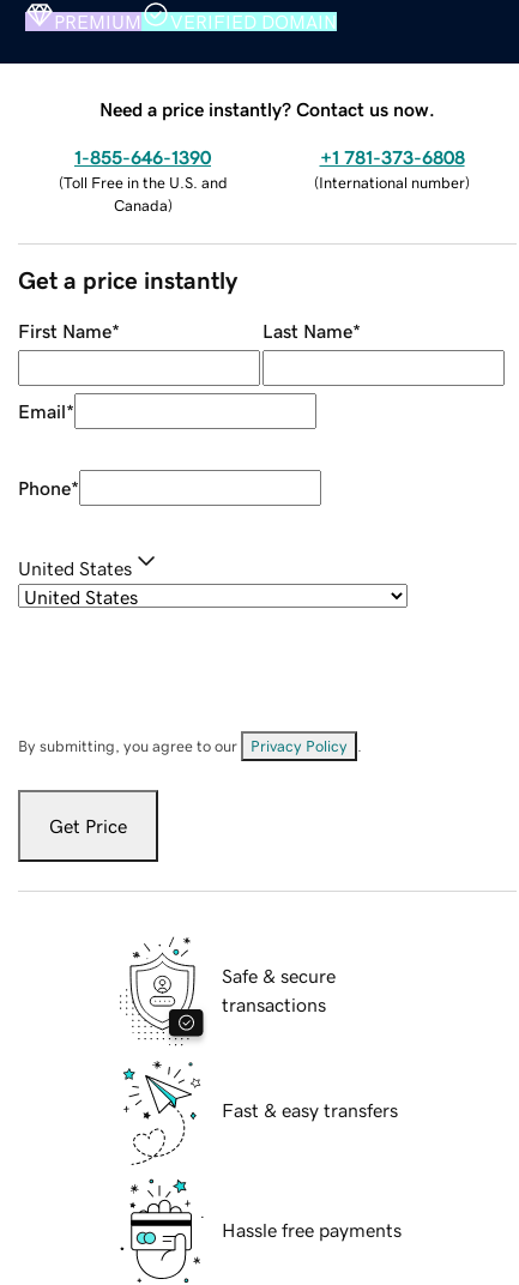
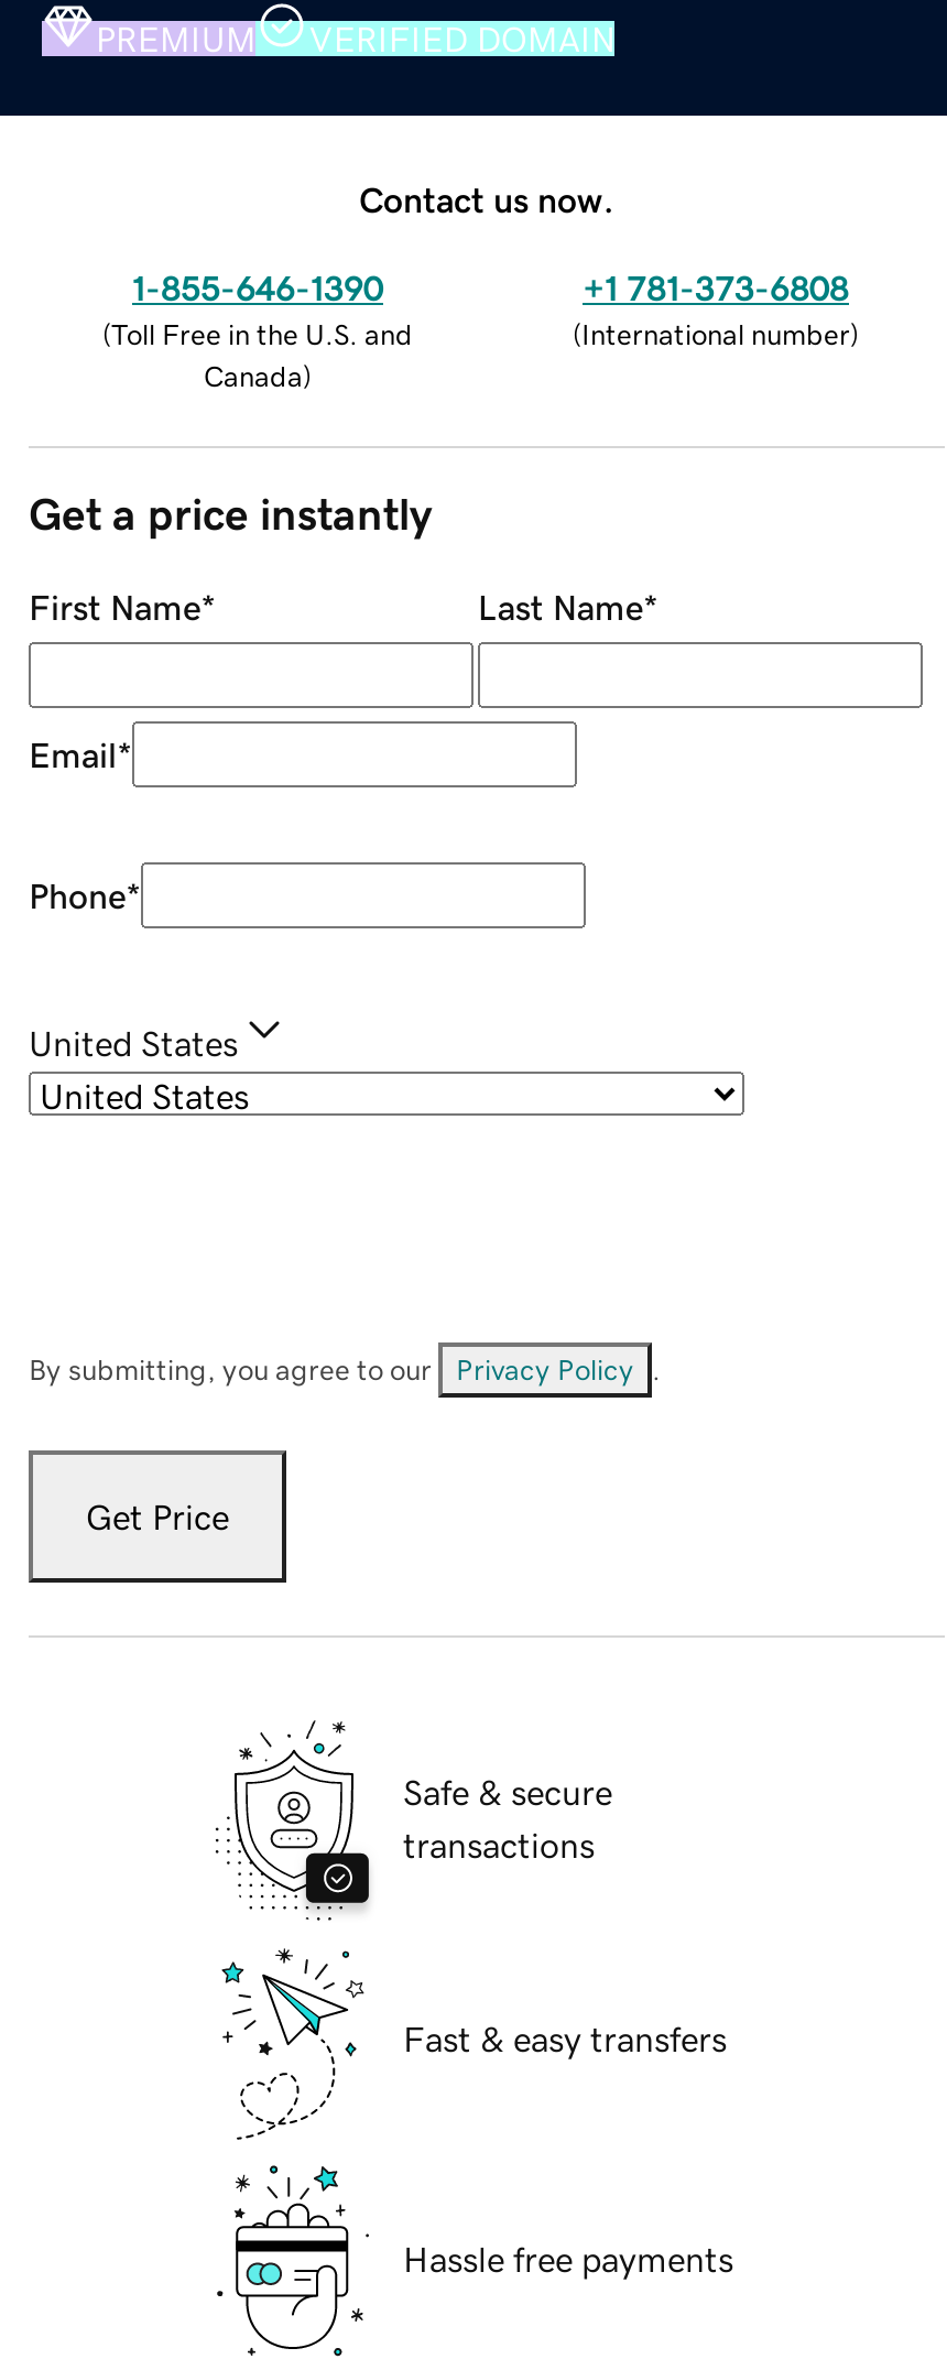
- Need a price instantly? Contact us now.
+ Contact us now.
